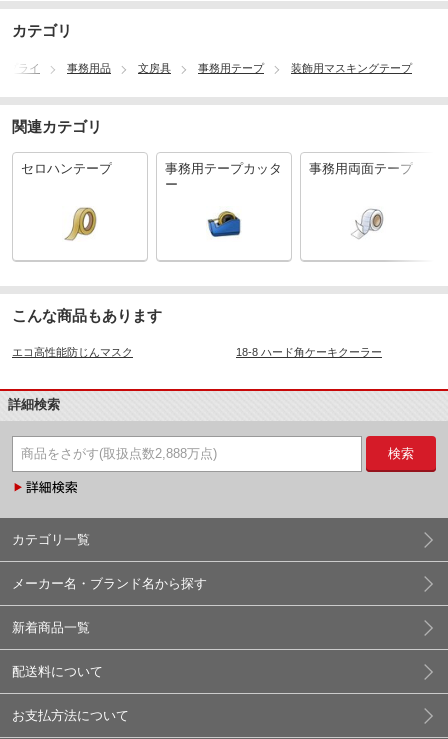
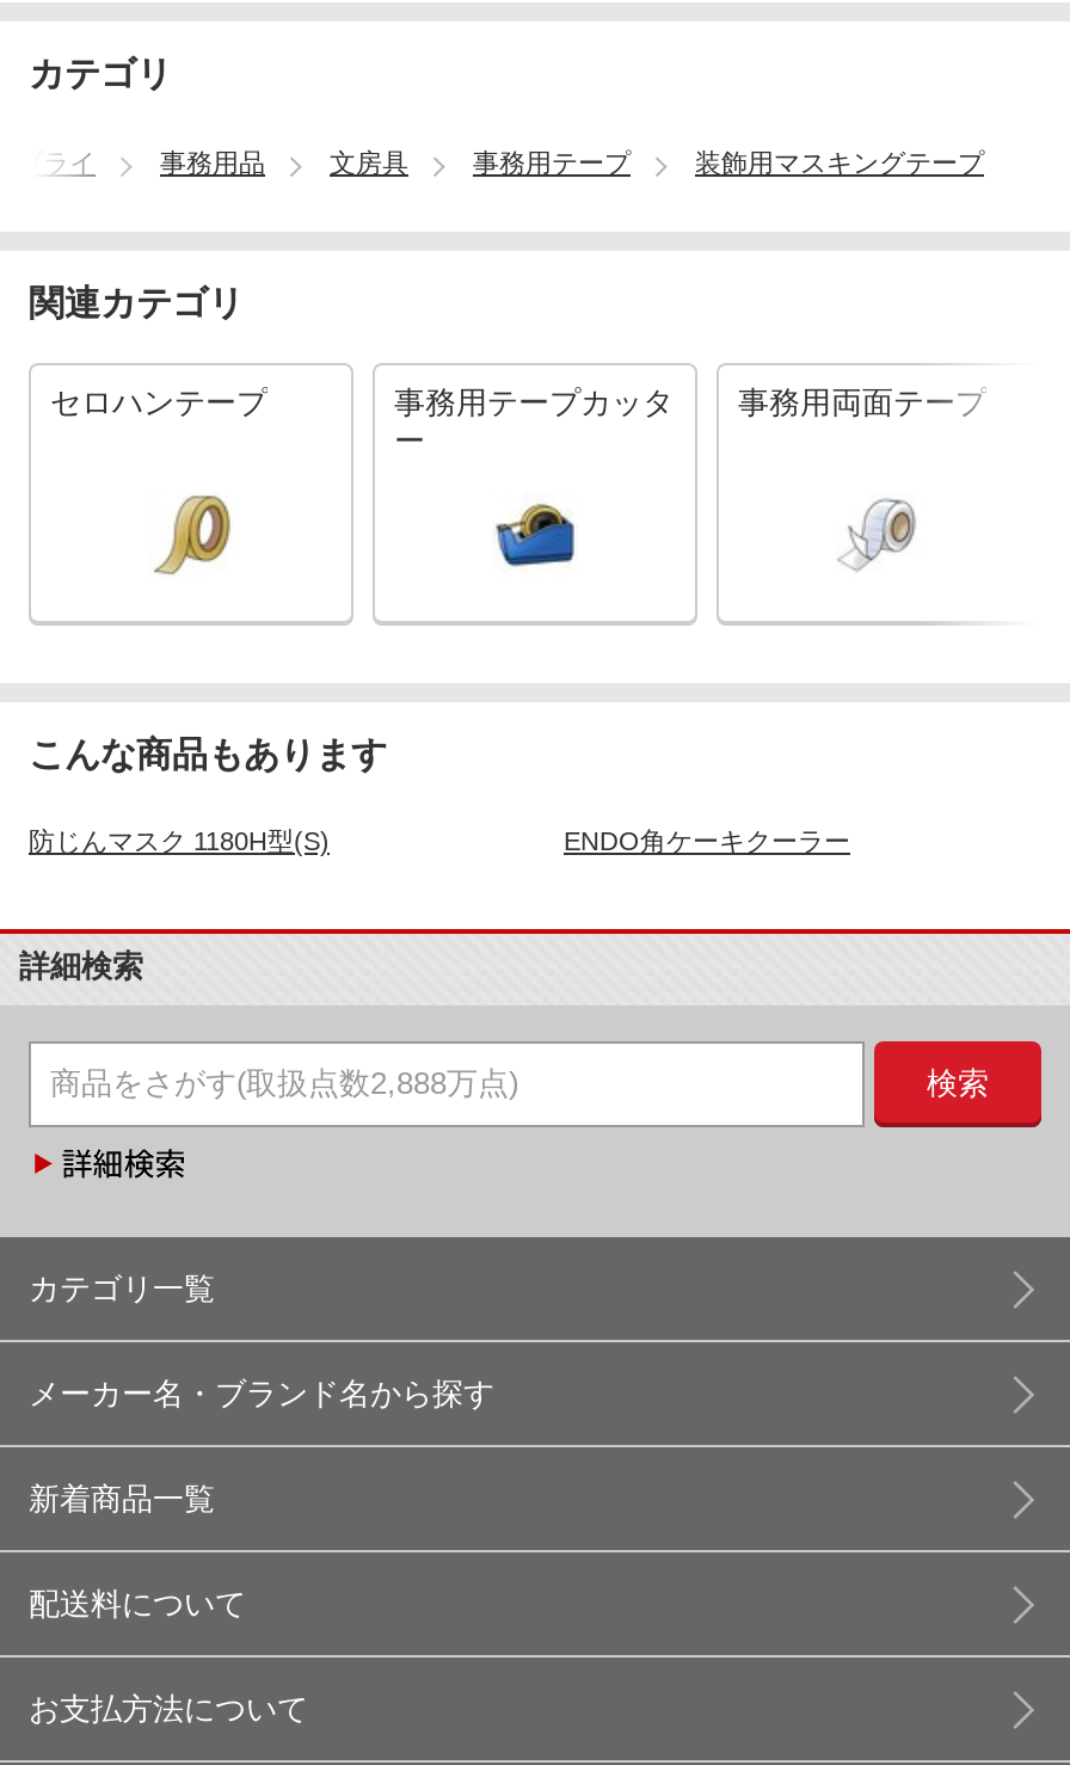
- エコ高性能防じんマスク
- 18-8 ハード角ケーキクーラー
+ 防じんマスク 1180H型(S)
+ ENDO角ケーキクーラー
